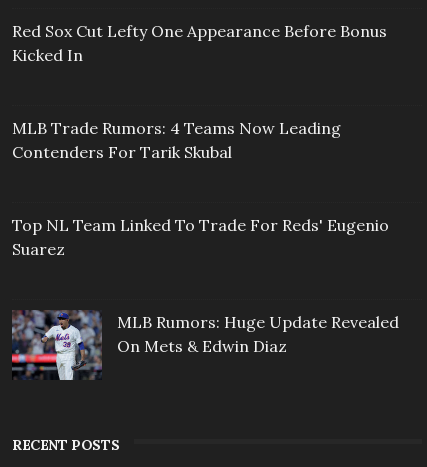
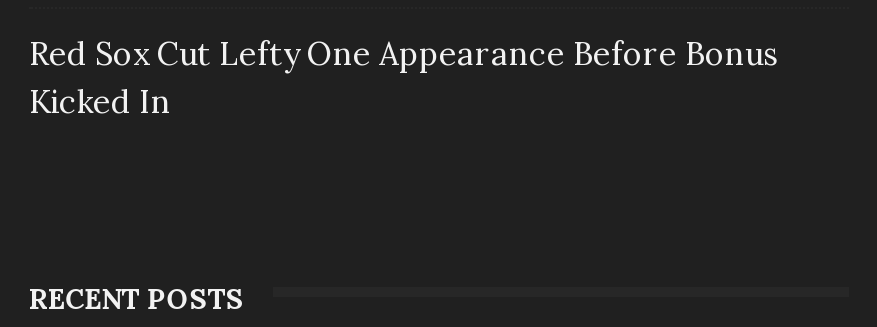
- MLB Trade Rumors: 4 Teams Now Leading
- Contenders For Tarik Skubal

- Top NL Team Linked To Trade For Reds' Eugenio
- Suarez

- [image]
- MLB Rumors: Huge Update Revealed
- On Mets & Edwin Diaz
